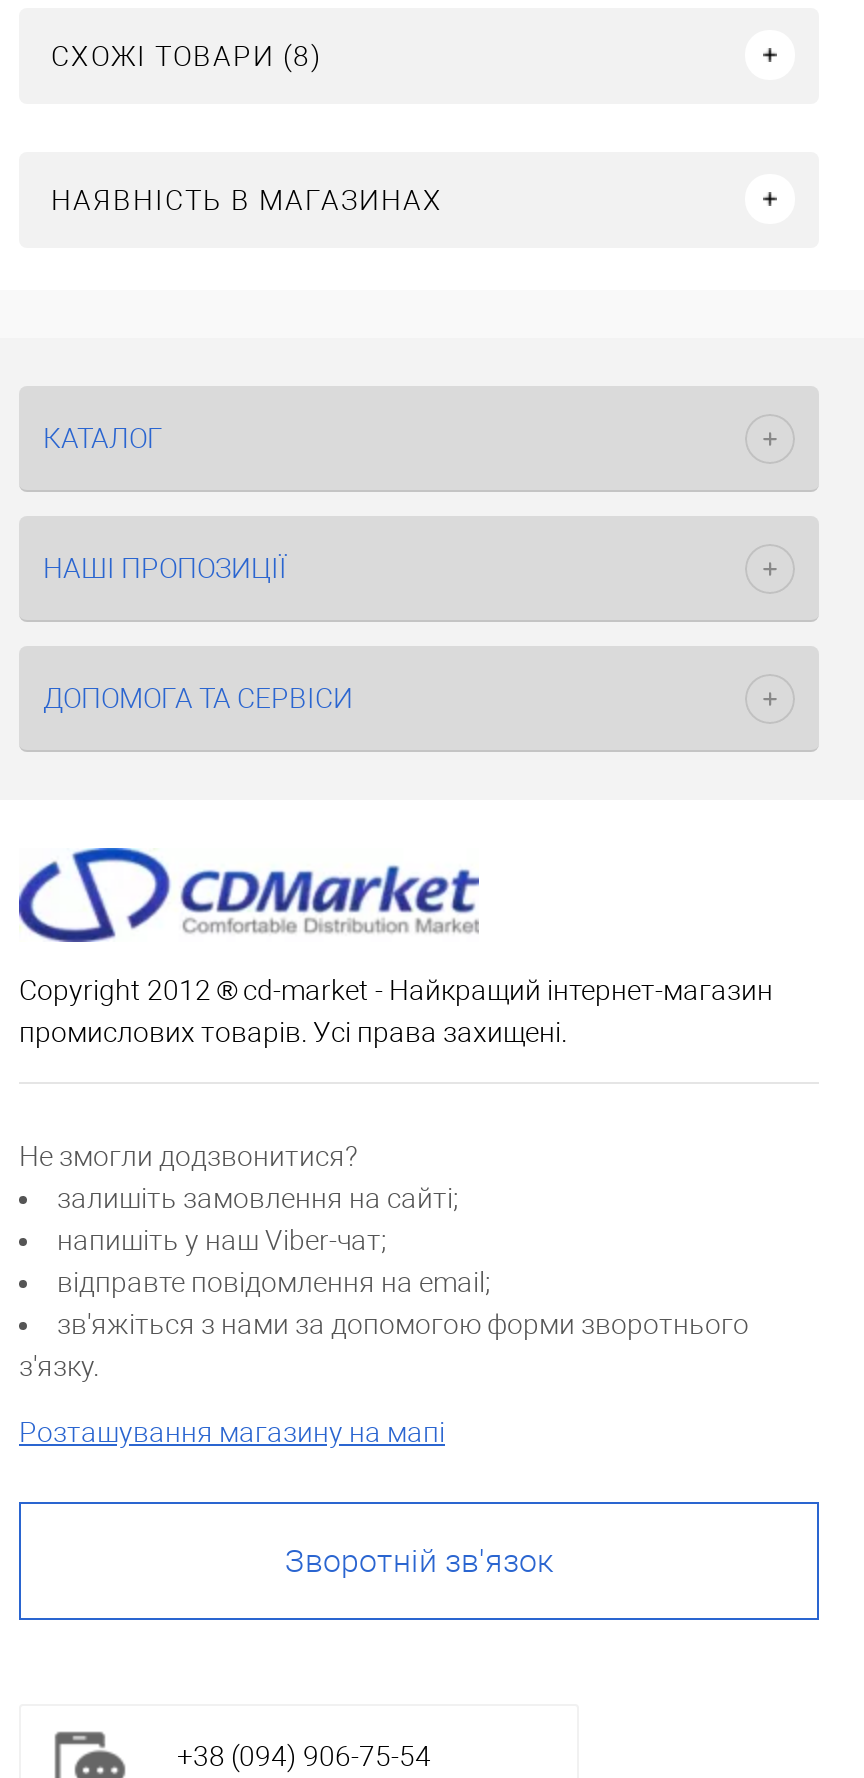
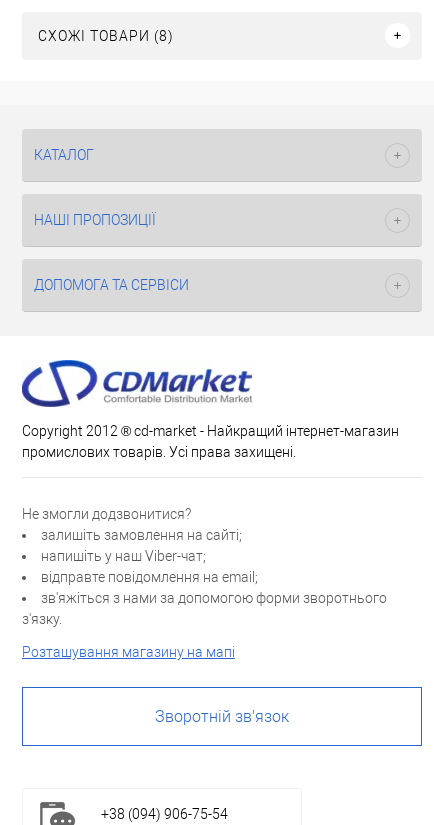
- НАЯВНІСТЬ В МАГАЗИНАХ
